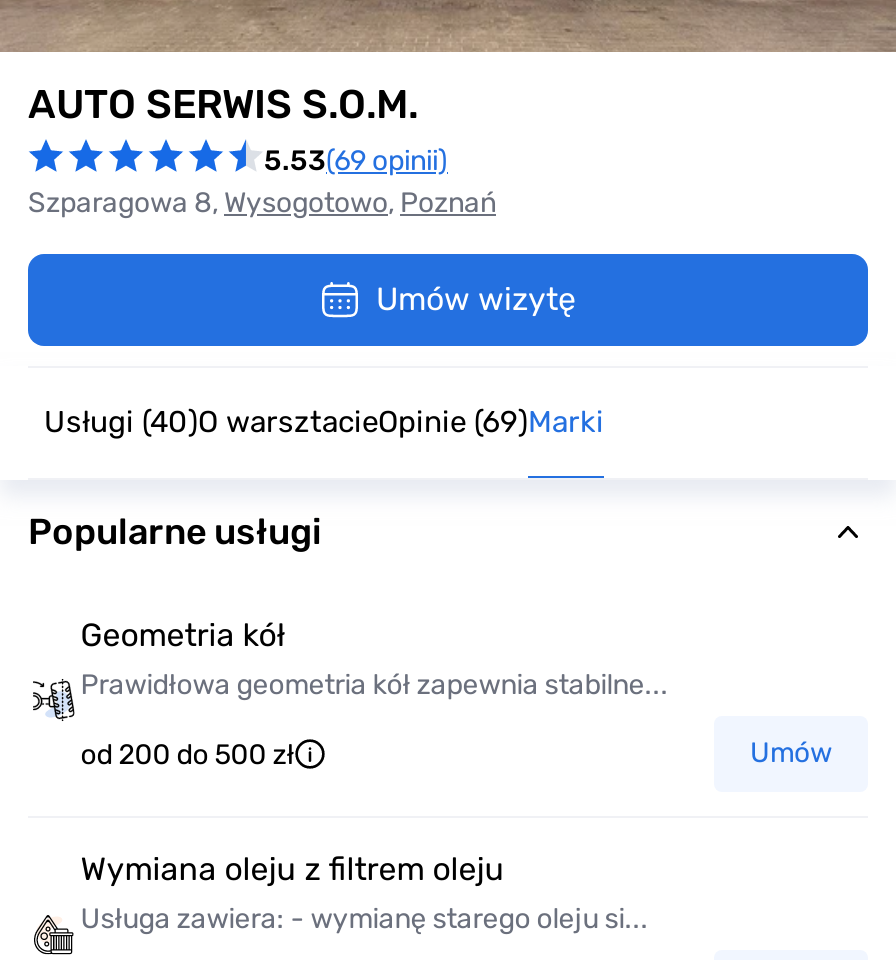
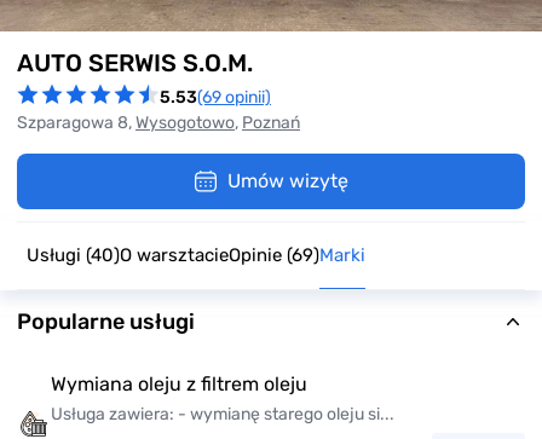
- Geometria kół
- Prawidłowa geometria kół zapewnia stabilne...
- od 200 do 500 zł
- Umów
